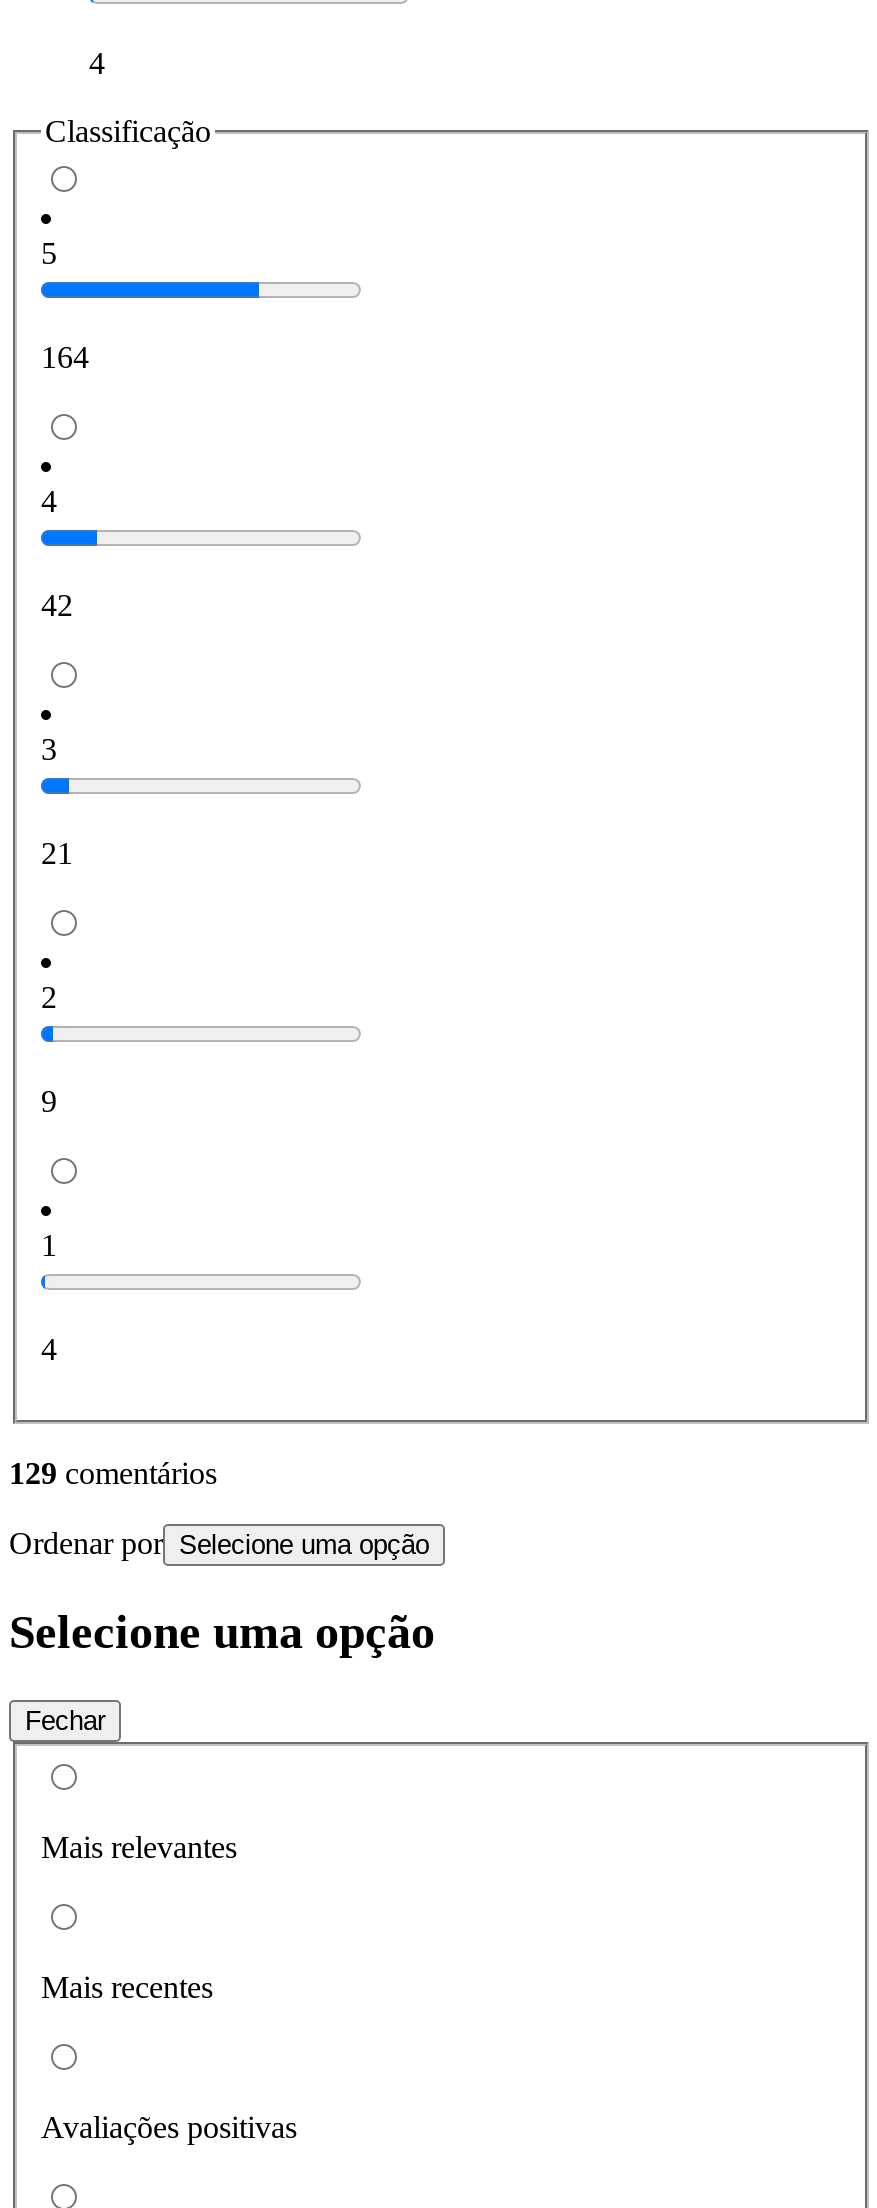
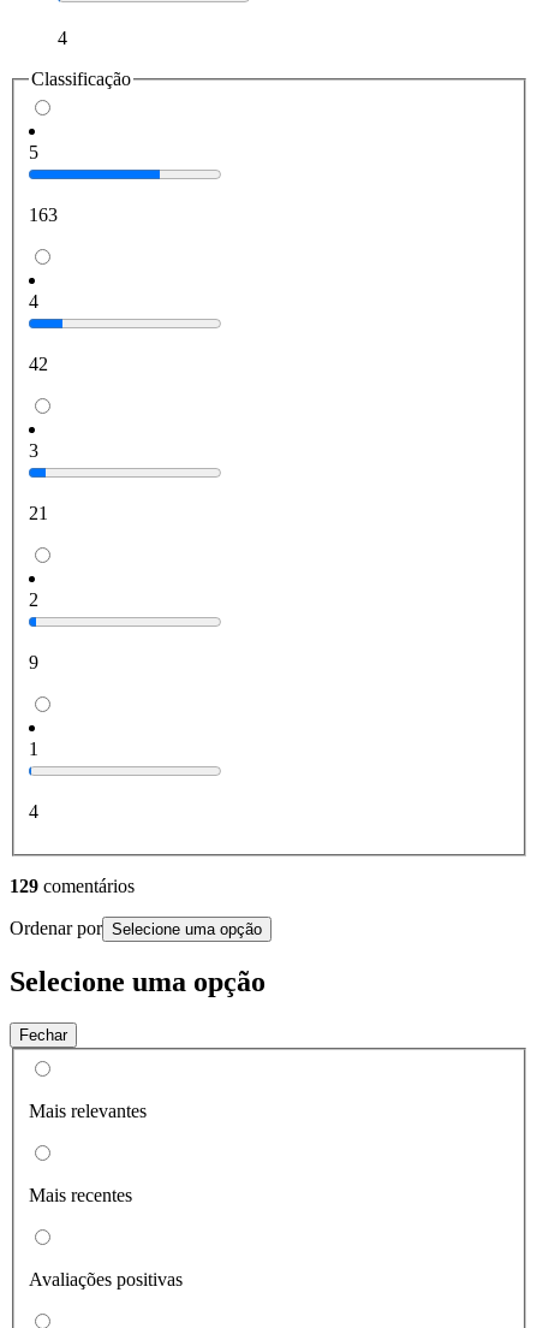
- 164
+ 163
